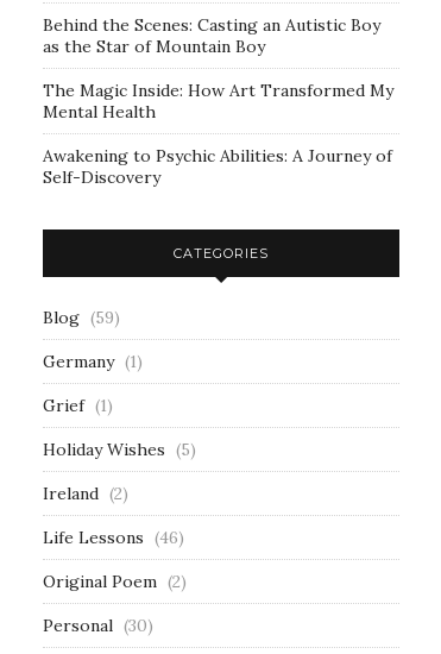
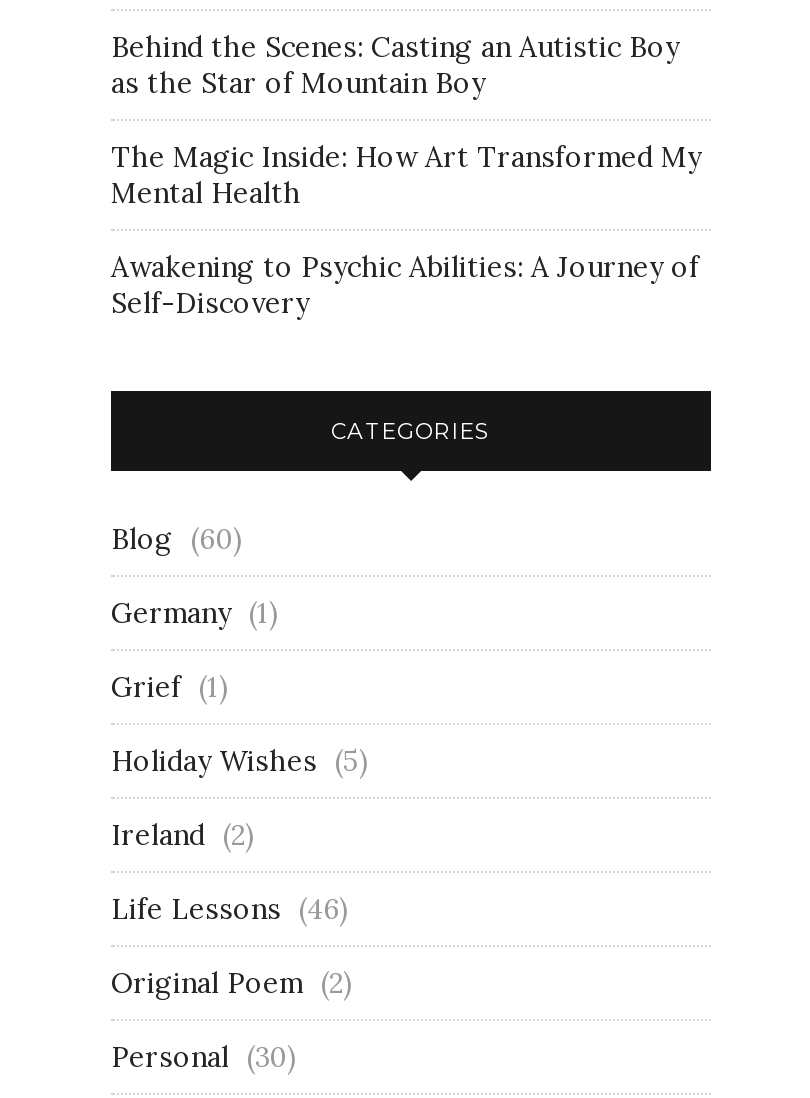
- Blog (59)
+ Blog (60)
